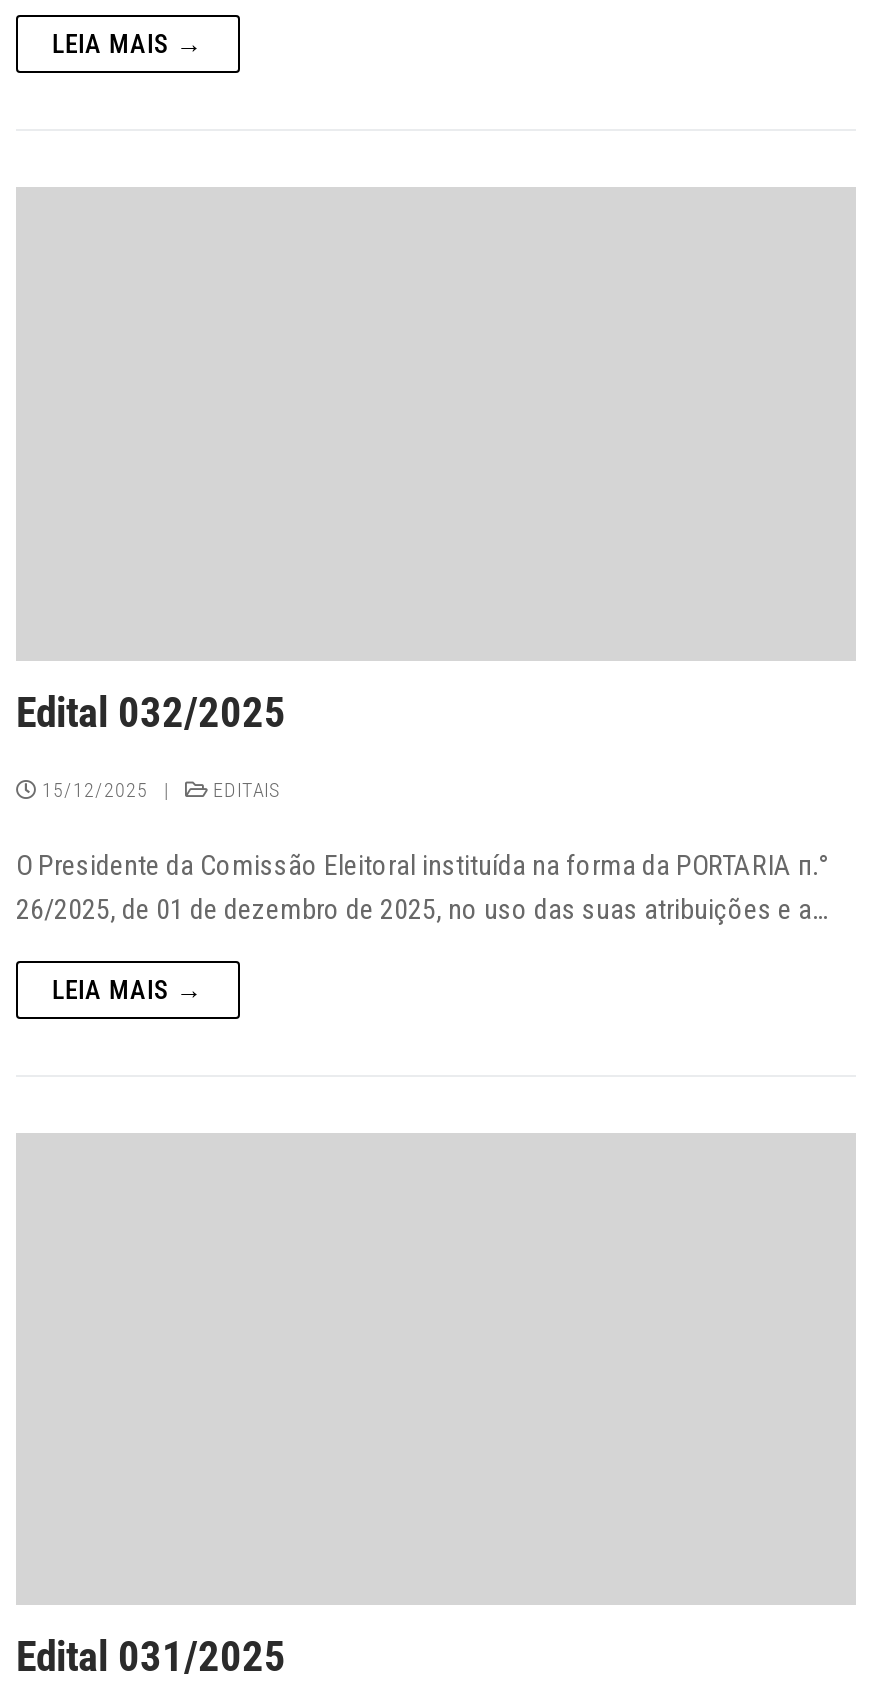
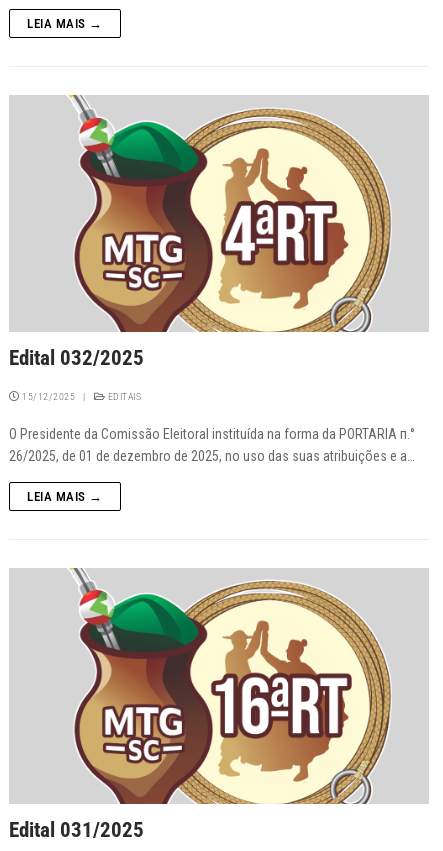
+ [image]

+ [image]
